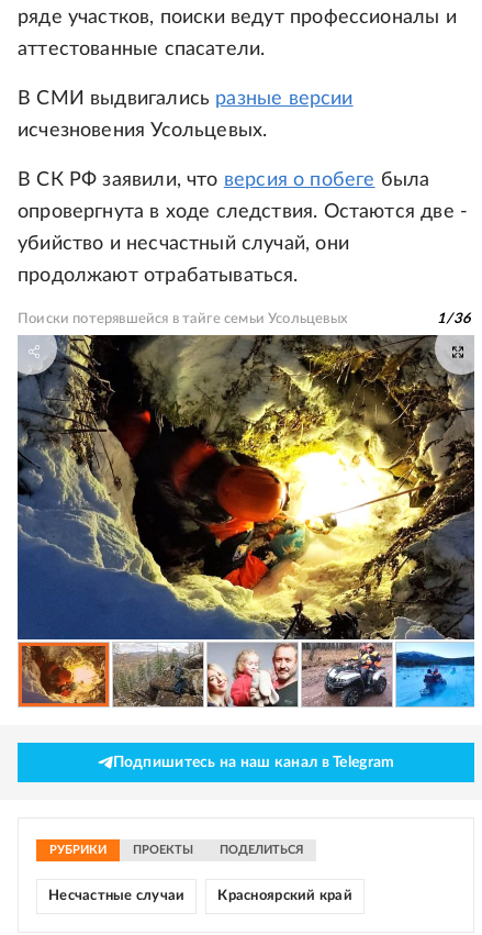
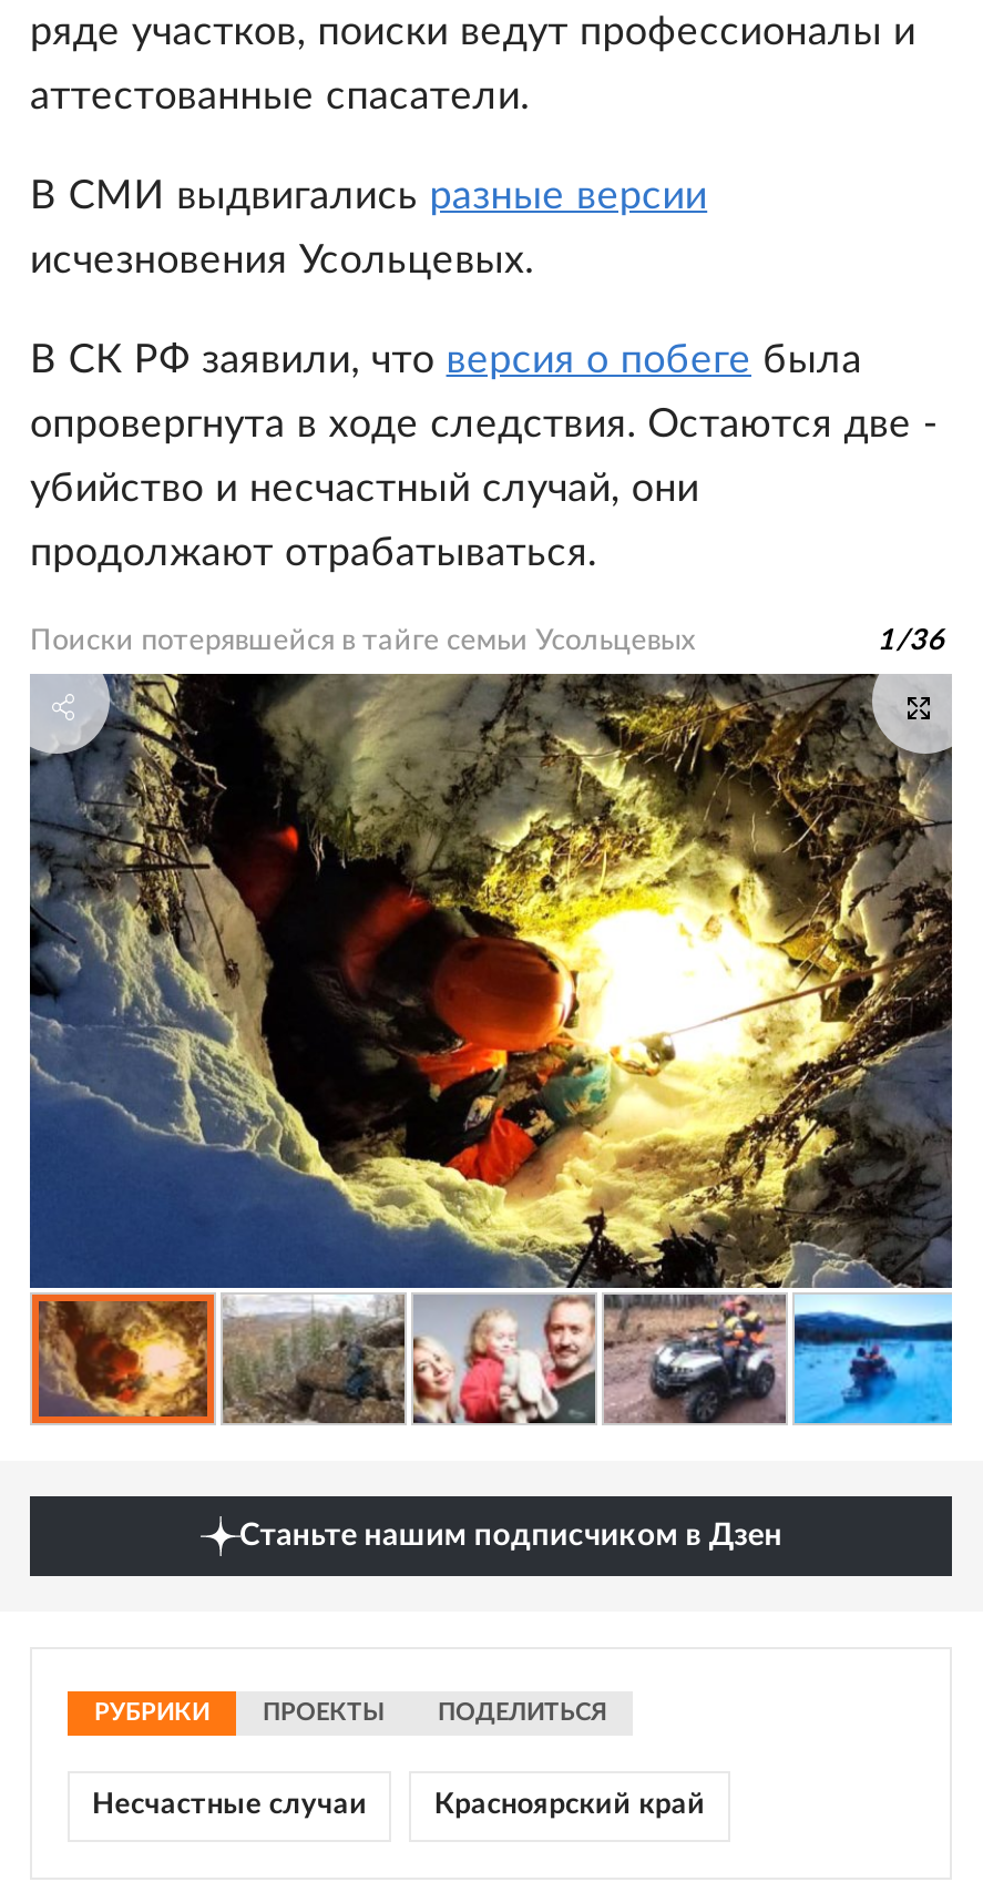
- Подпишитесь на наш канал в Telegram
+ Станьте нашим подписчиком в Дзен
